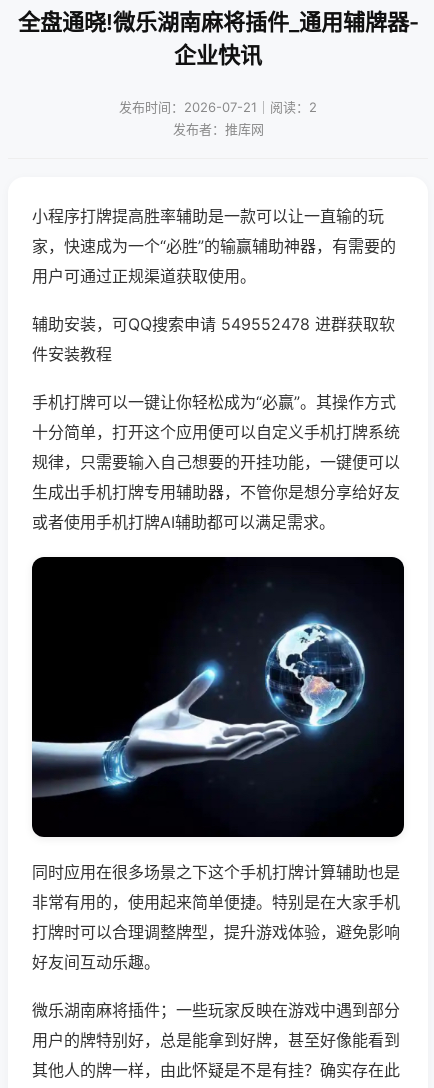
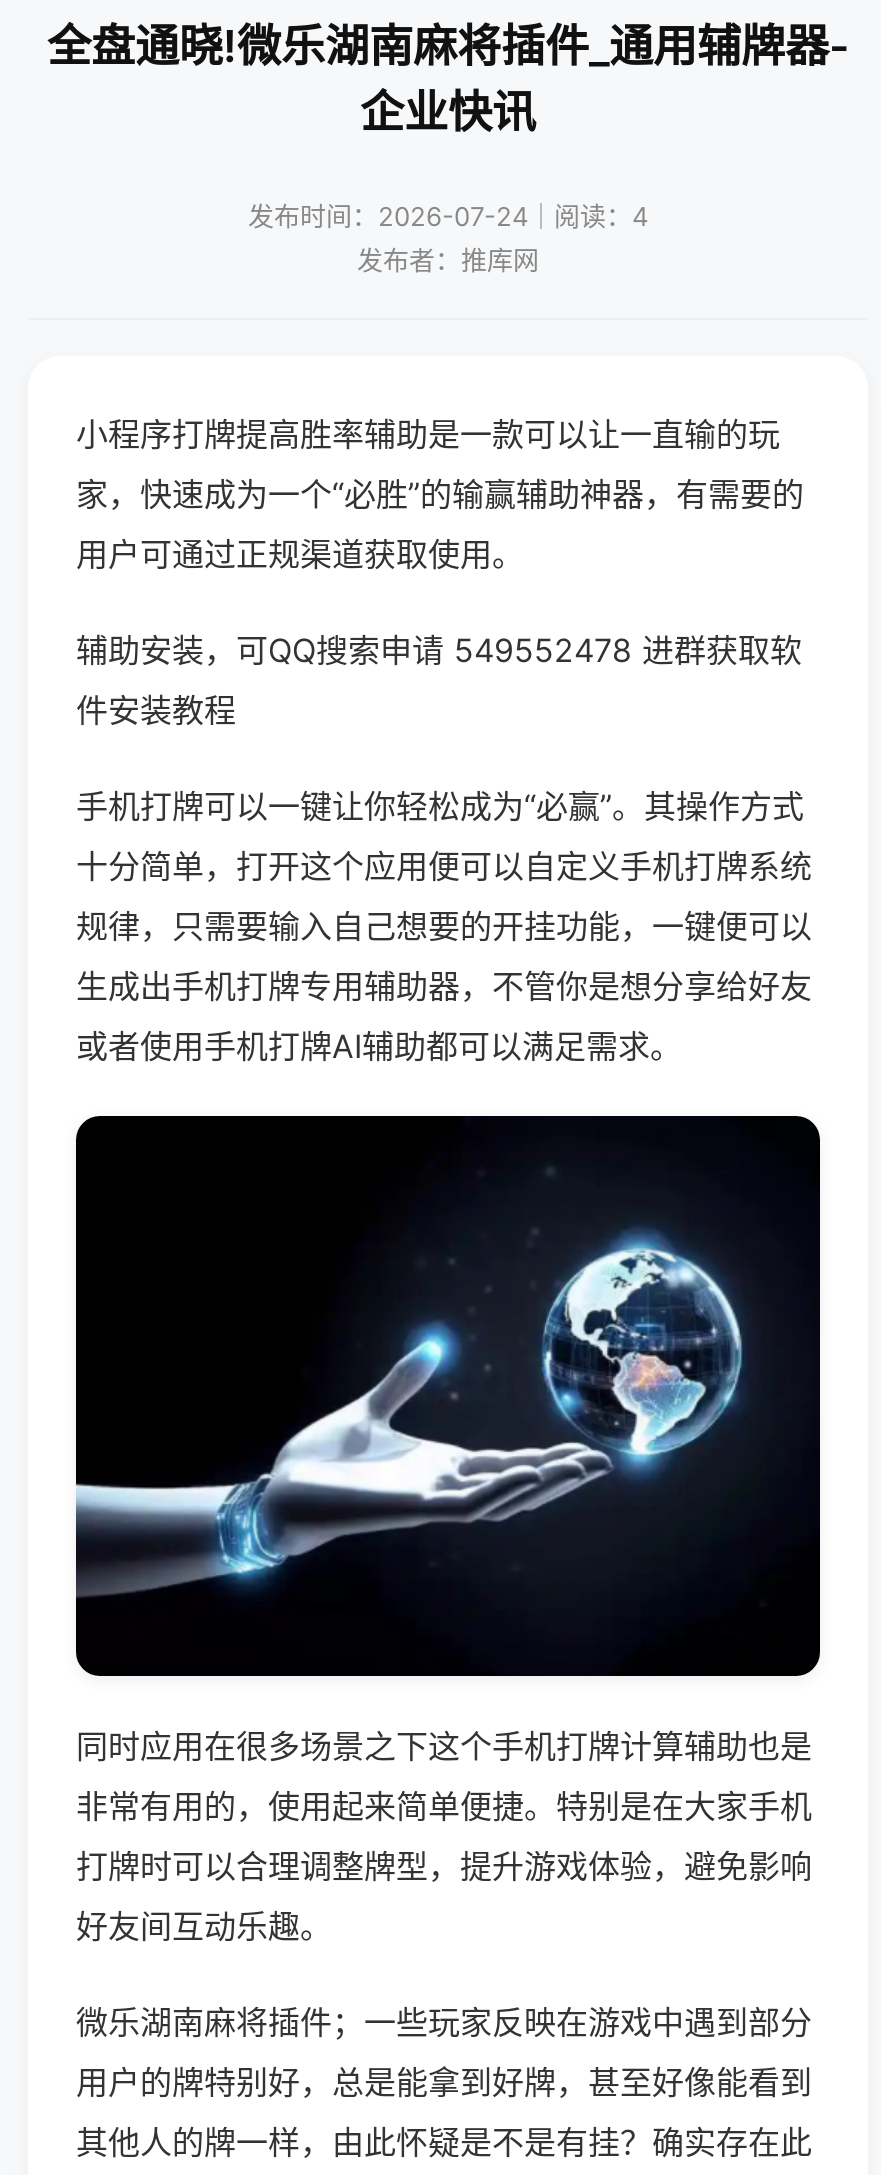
- 发布时间：2026-07-21｜阅读：2
+ 发布时间：2026-07-24｜阅读：4
